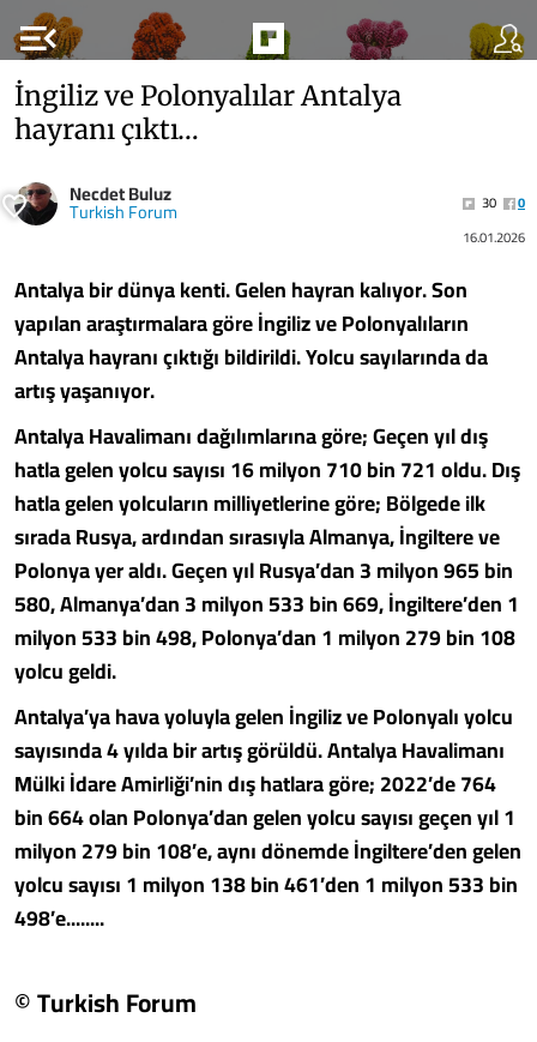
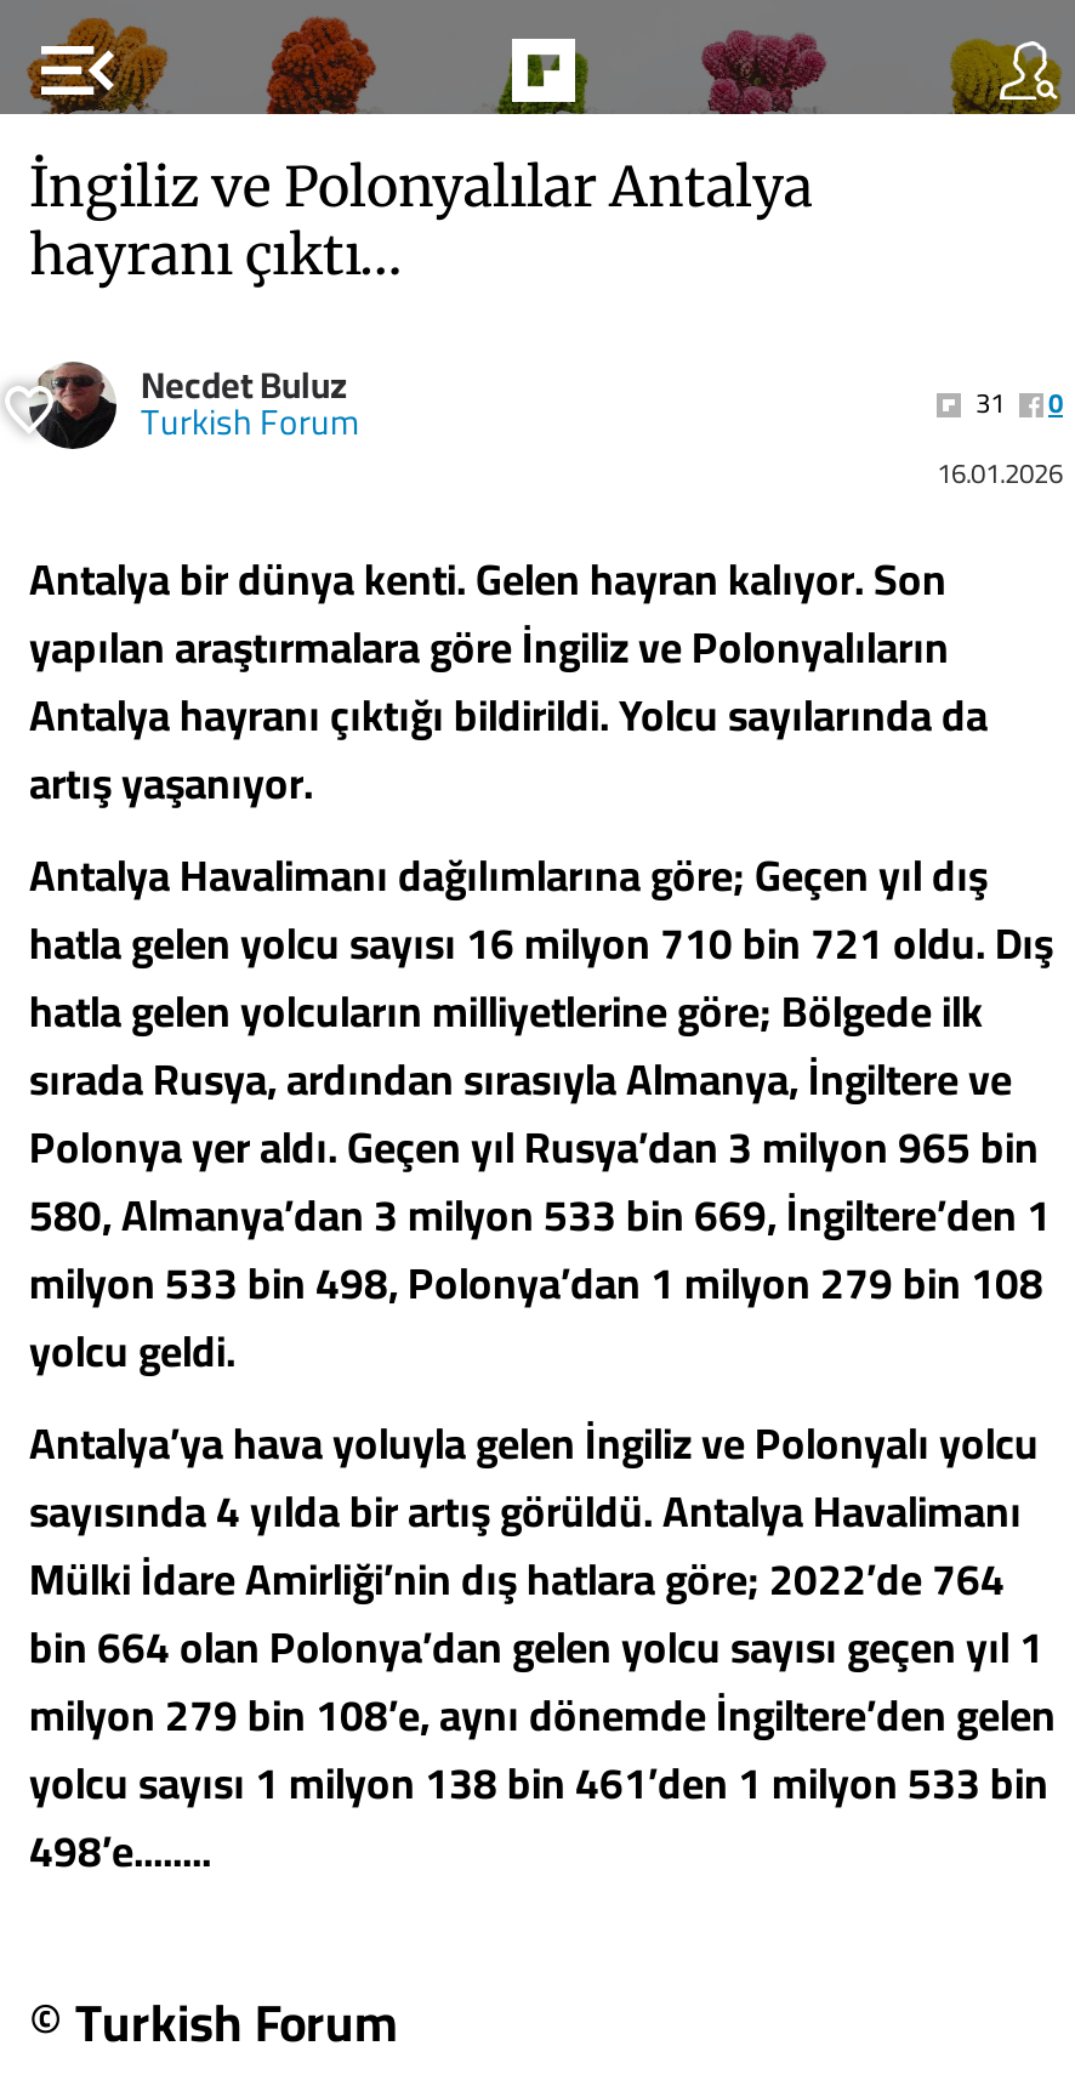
- 30 0
+ 31 0
